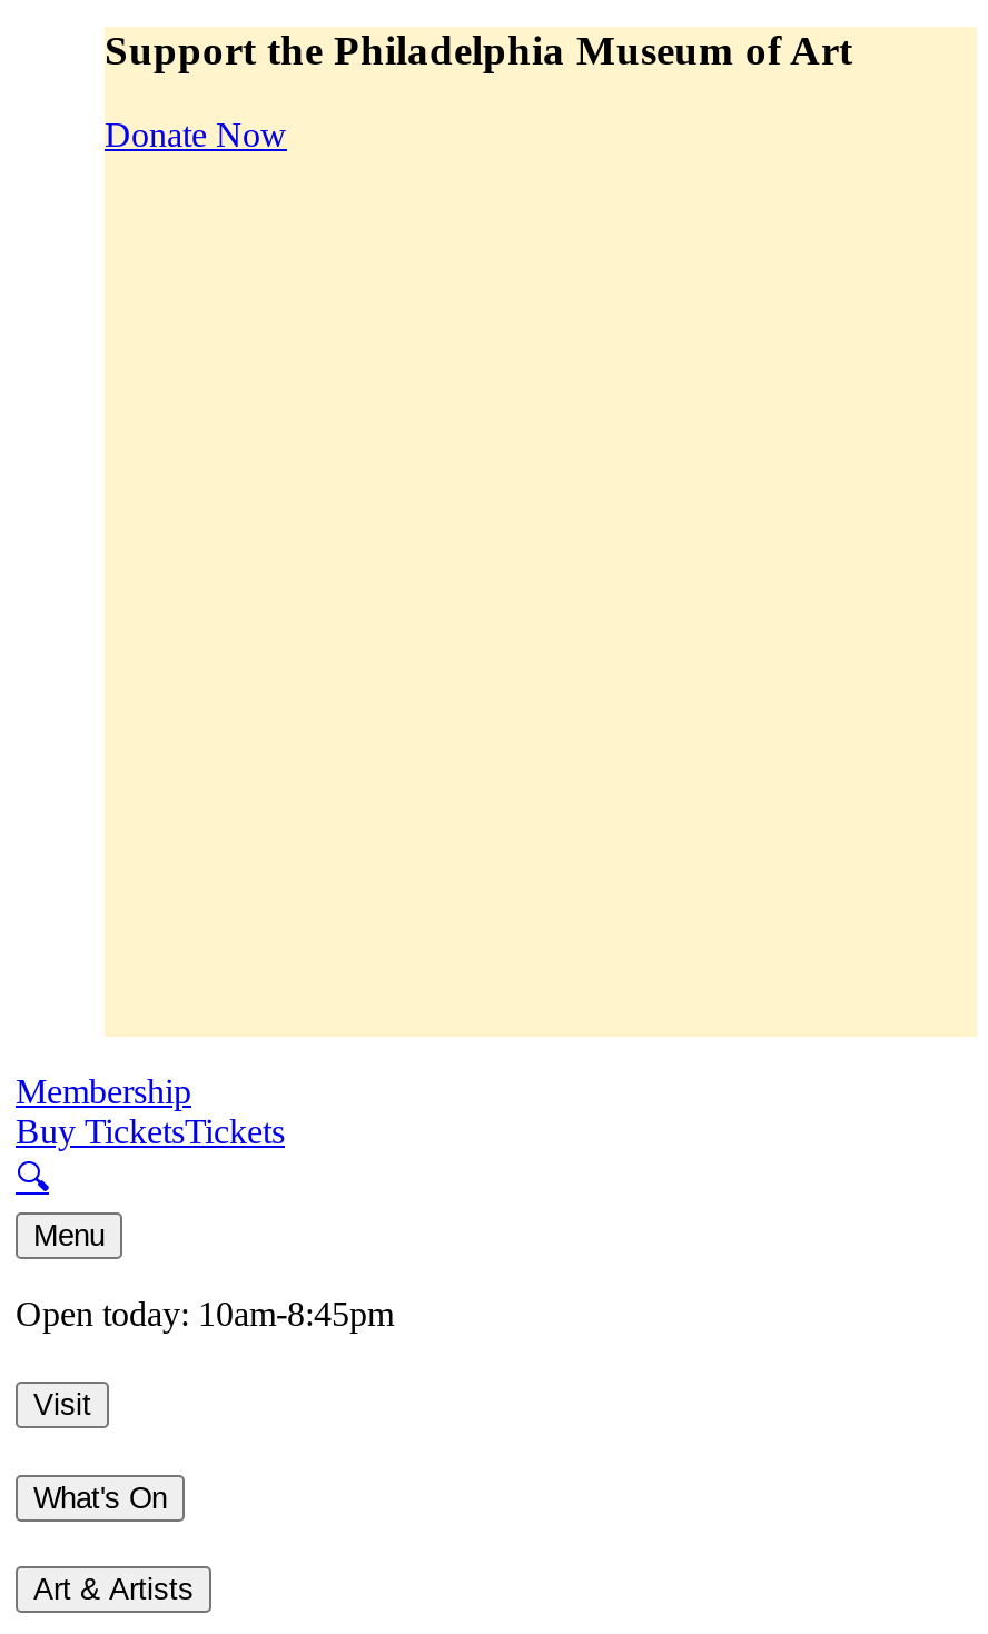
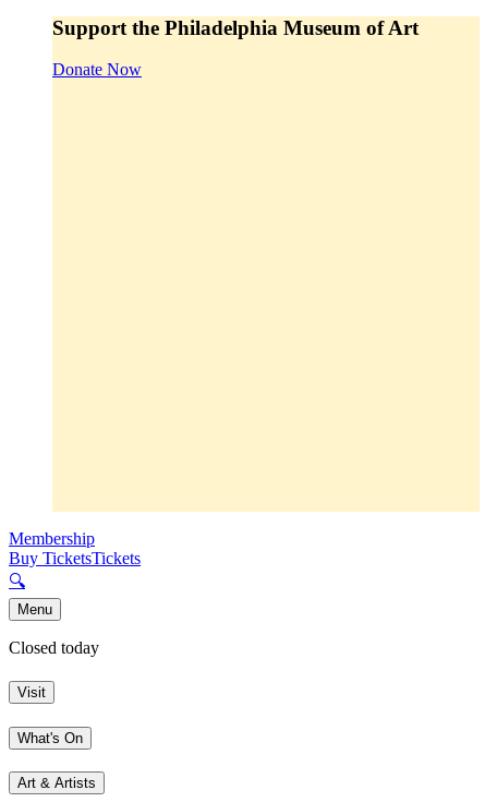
- Open today: 10am-8:45pm
+ Closed today
